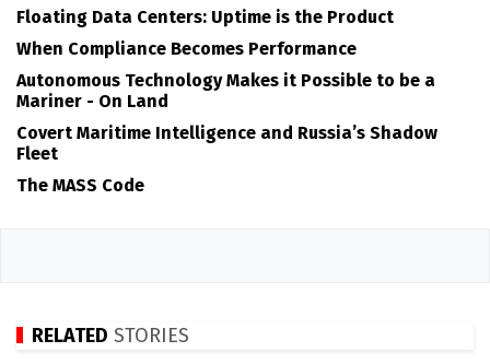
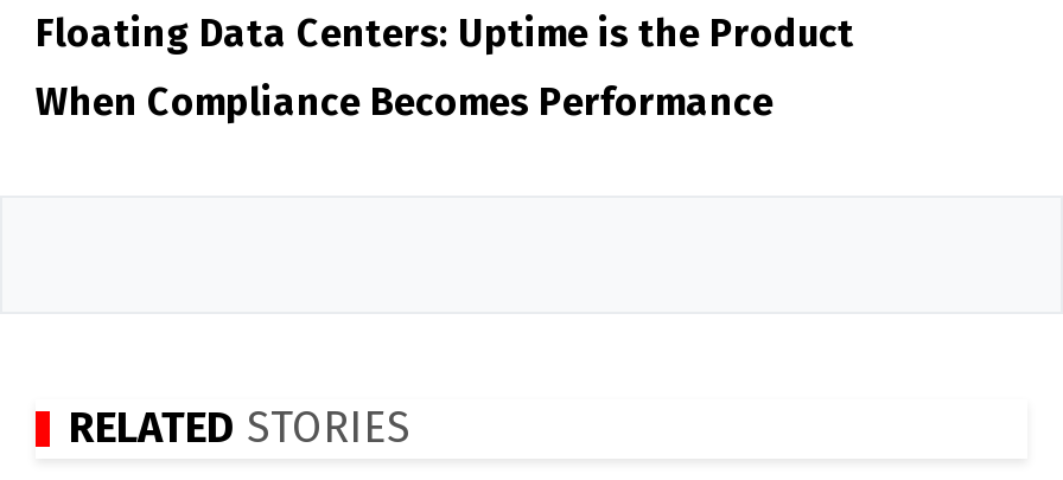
- Autonomous Technology Makes it Possible to be a
- Mariner - On Land
- Covert Maritime Intelligence and Russia’s Shadow
- Fleet
- The MASS Code
